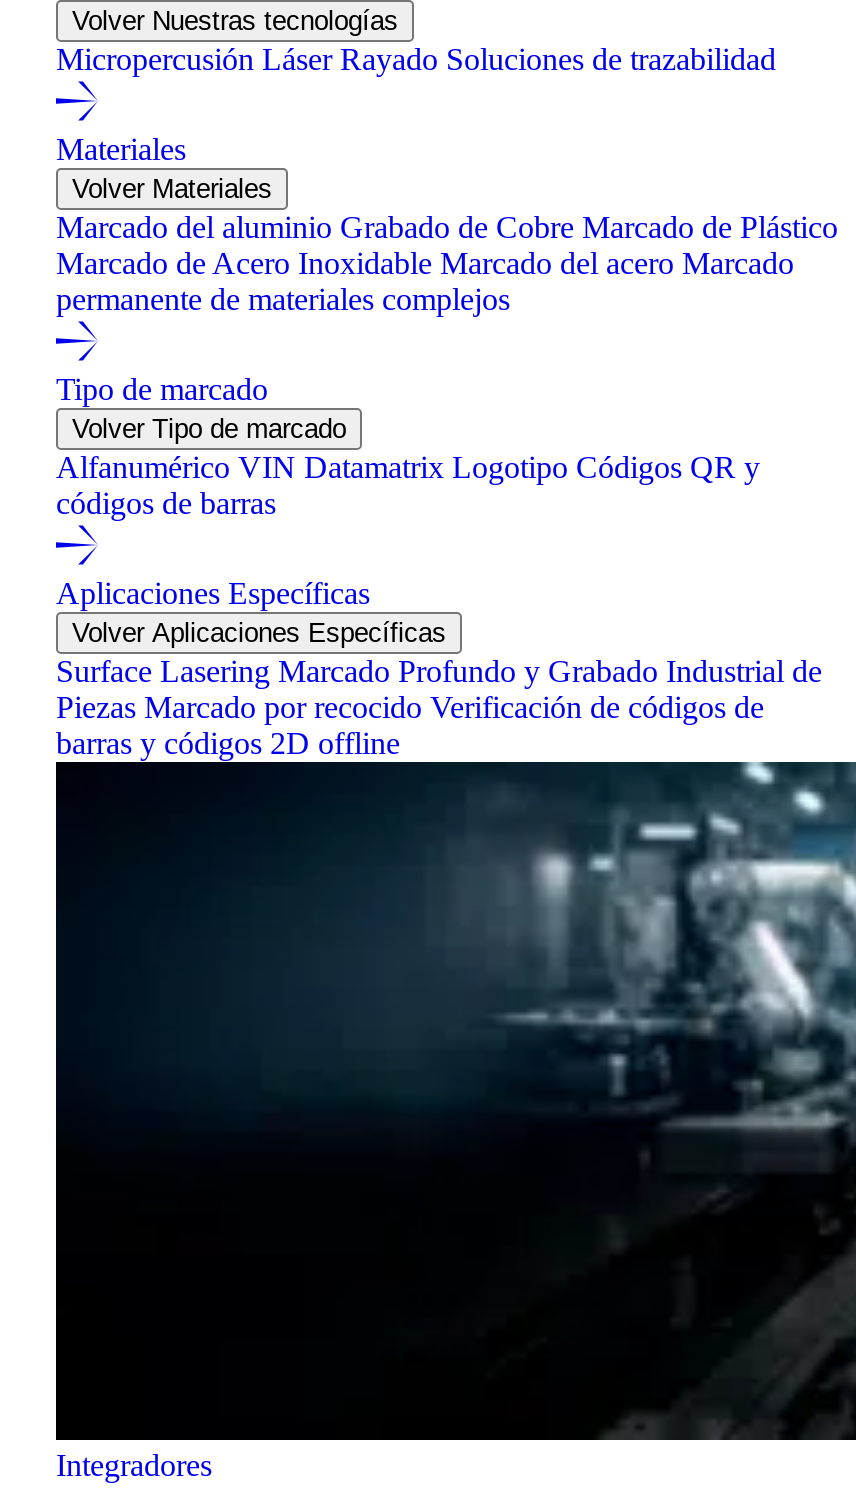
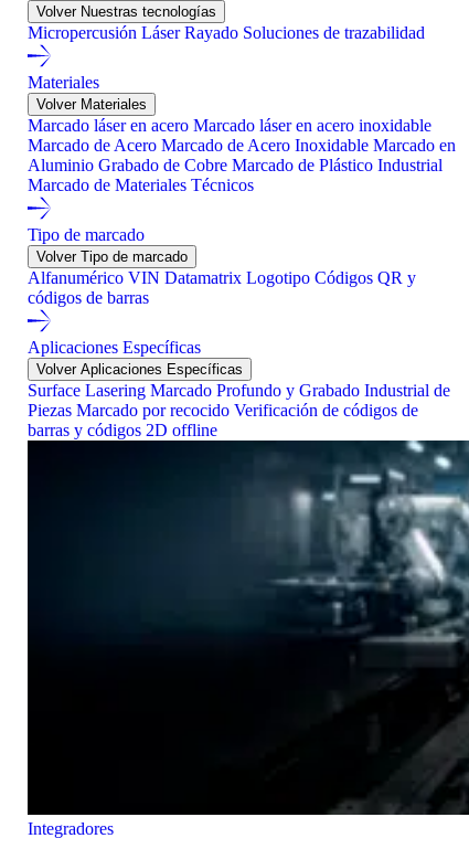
- Marcado del aluminio Grabado de Cobre Marcado de Plástico
- Marcado de Acero Inoxidable Marcado del acero Marcado
- permanente de materiales complejos
+ Marcado láser en acero Marcado láser en acero inoxidable
+ Marcado de Acero Marcado de Acero Inoxidable Marcado en
+ Aluminio Grabado de Cobre Marcado de Plástico Industrial
+ Marcado de Materiales Técnicos
